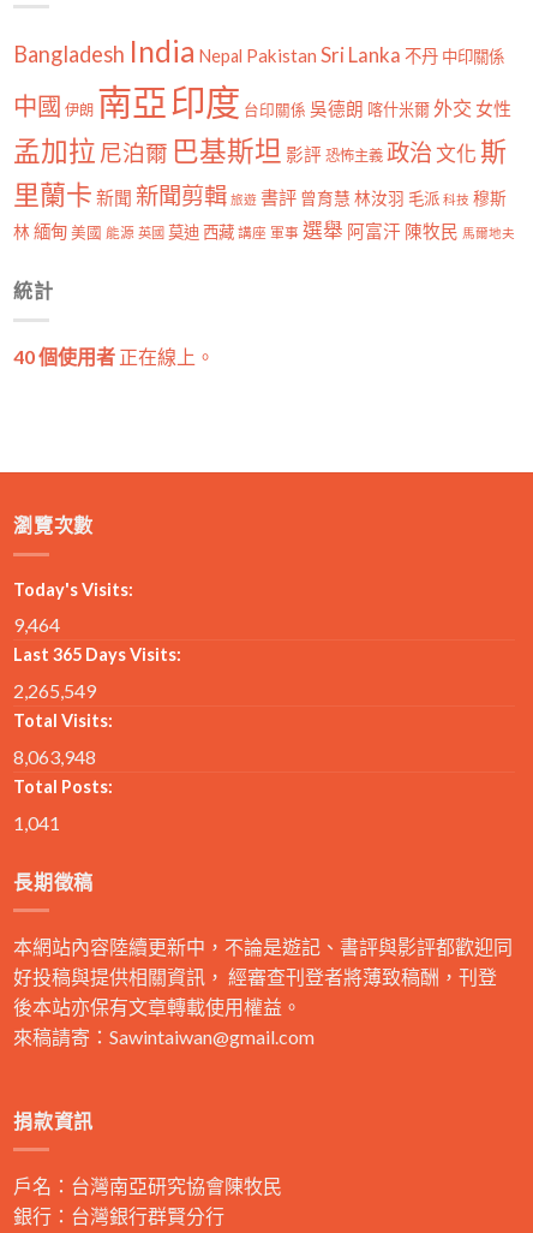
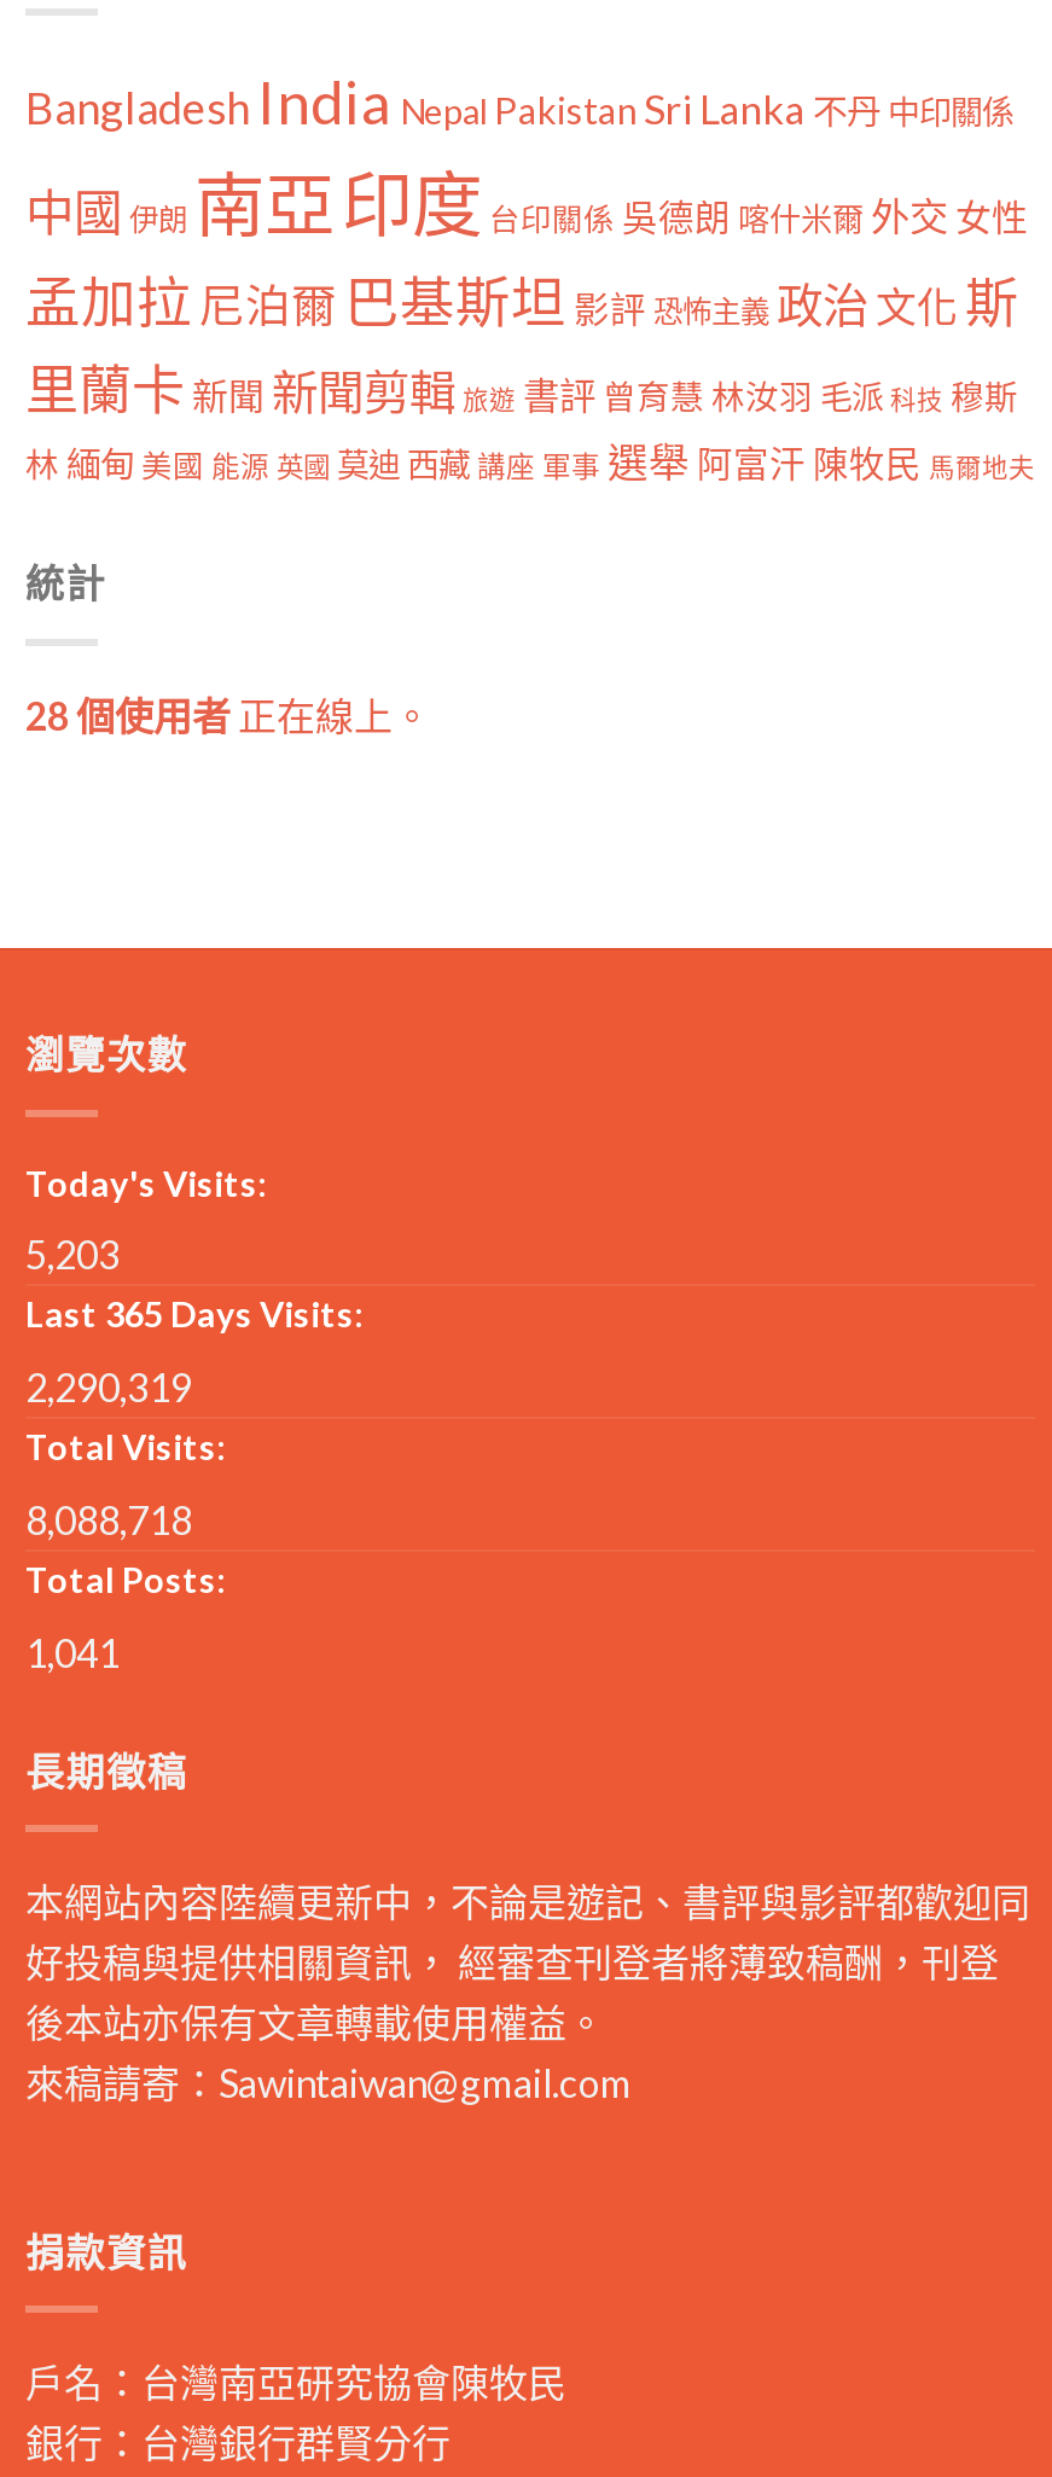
- 40 個使用者正在線上。
+ 28 個使用者正在線上。

- 9,464
+ 5,203

- 2,265,549
+ 2,290,319

- 8,063,948
+ 8,088,718
